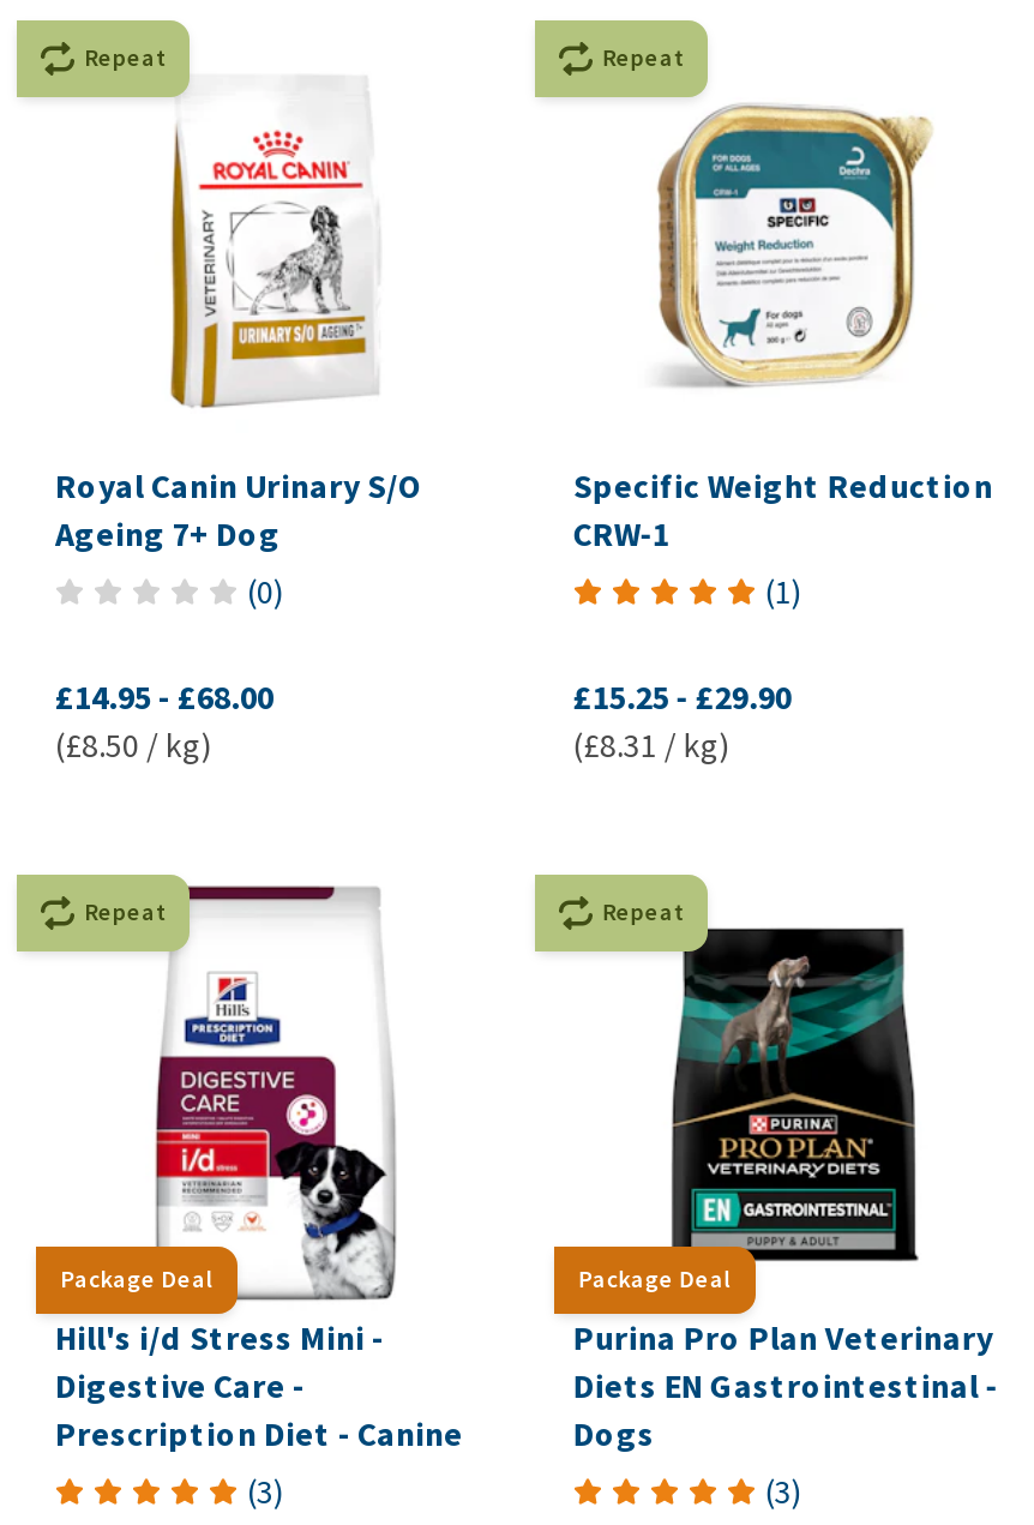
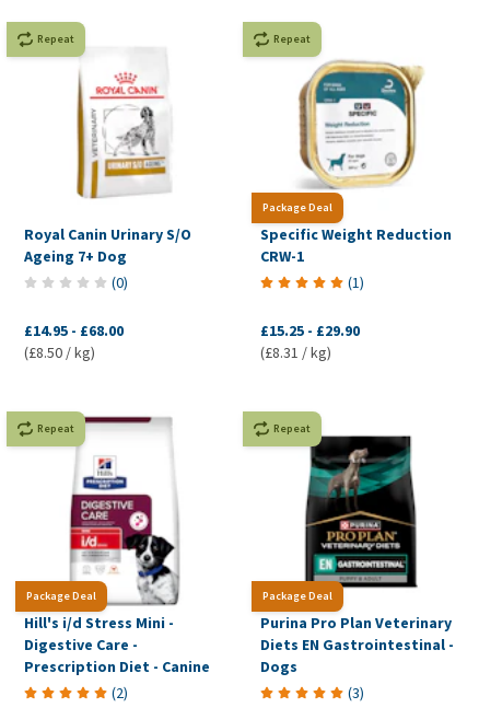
+ Package Deal

- (3)
+ (2)
